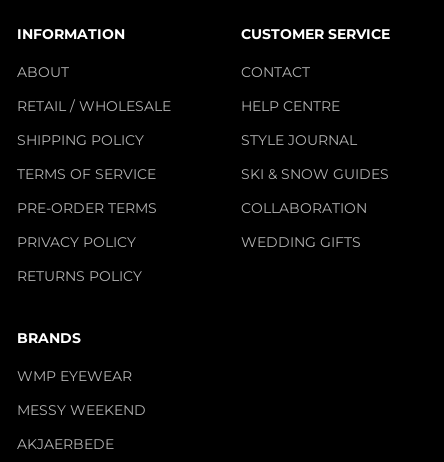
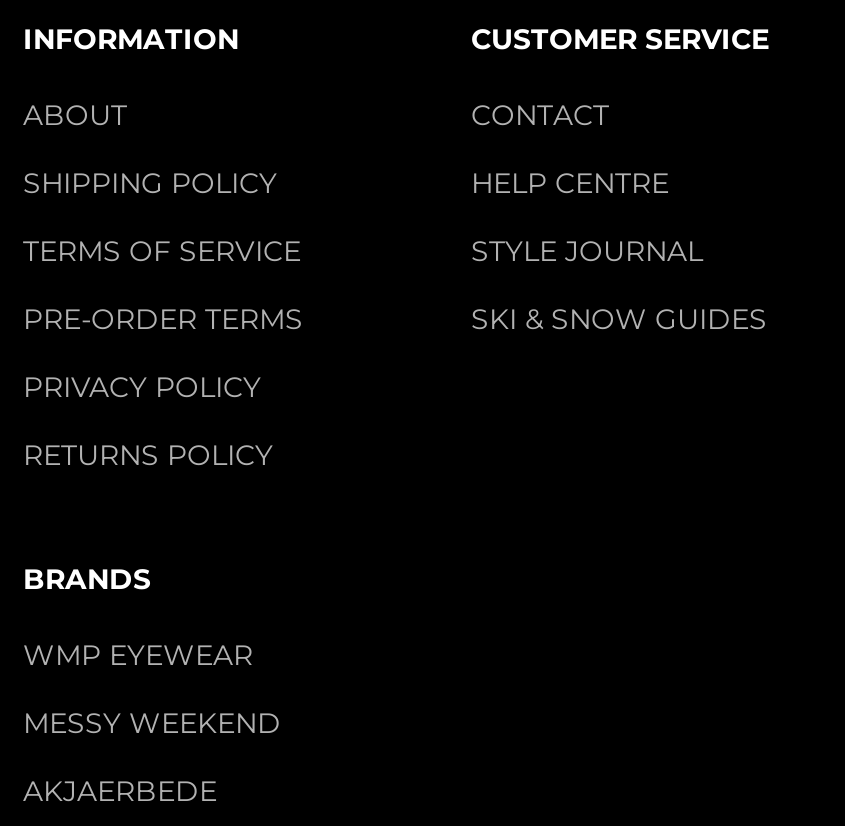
- RETAIL / WHOLESALE

- COLLABORATION
- WEDDING GIFTS
